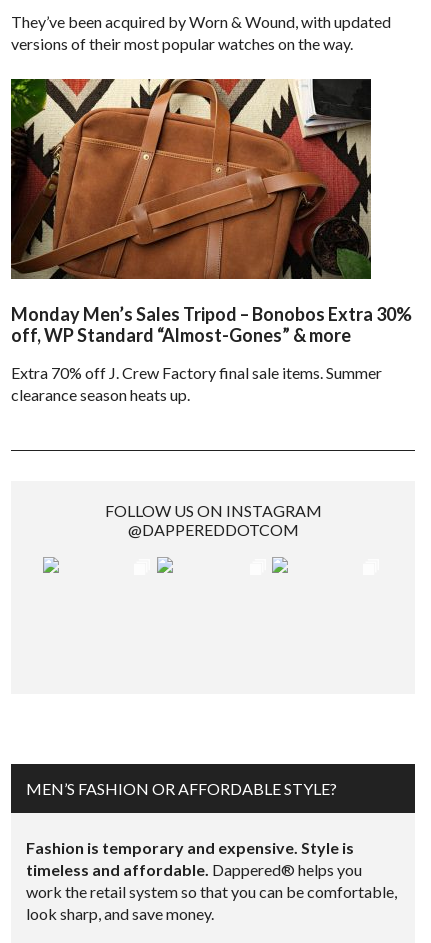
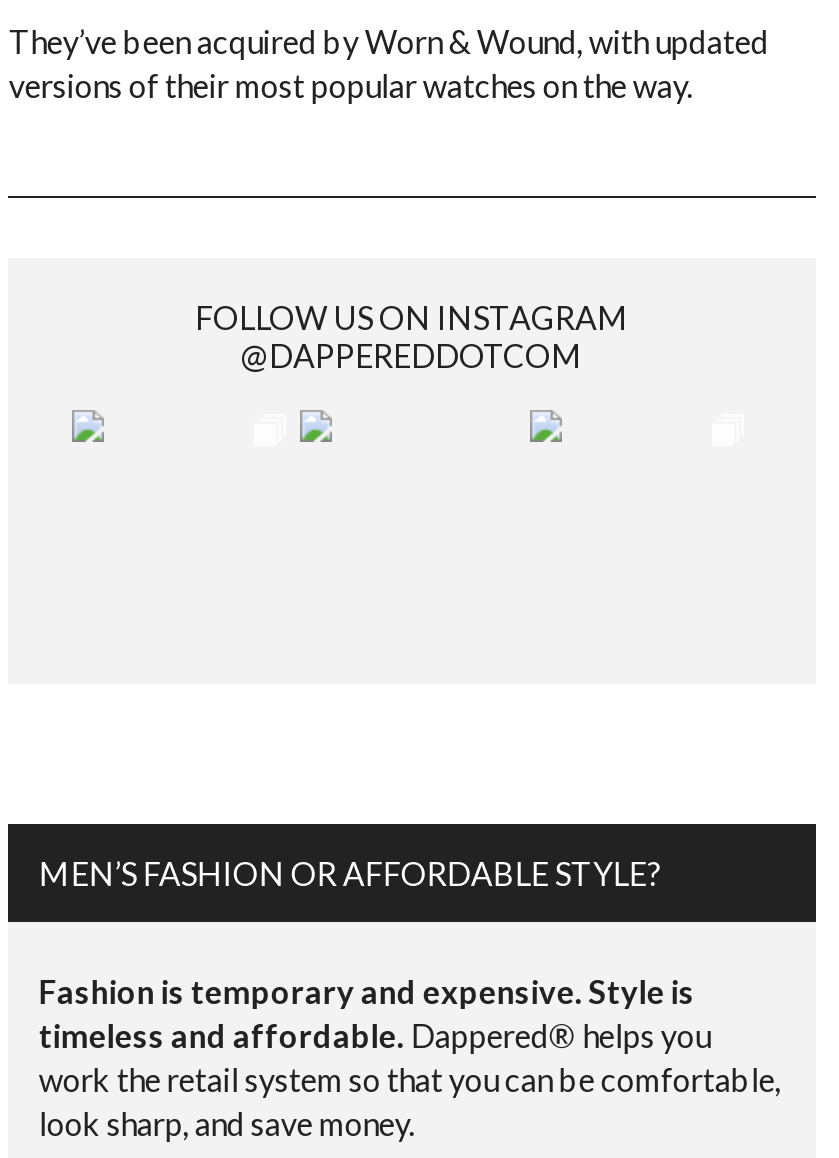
- [image]
- Monday Men’s Sales Tripod – Bonobos Extra 30%
- off, WP Standard “Almost-Gones” & more
- Extra 70% off J. Crew Factory final sale items. Summer
- clearance season heats up.
